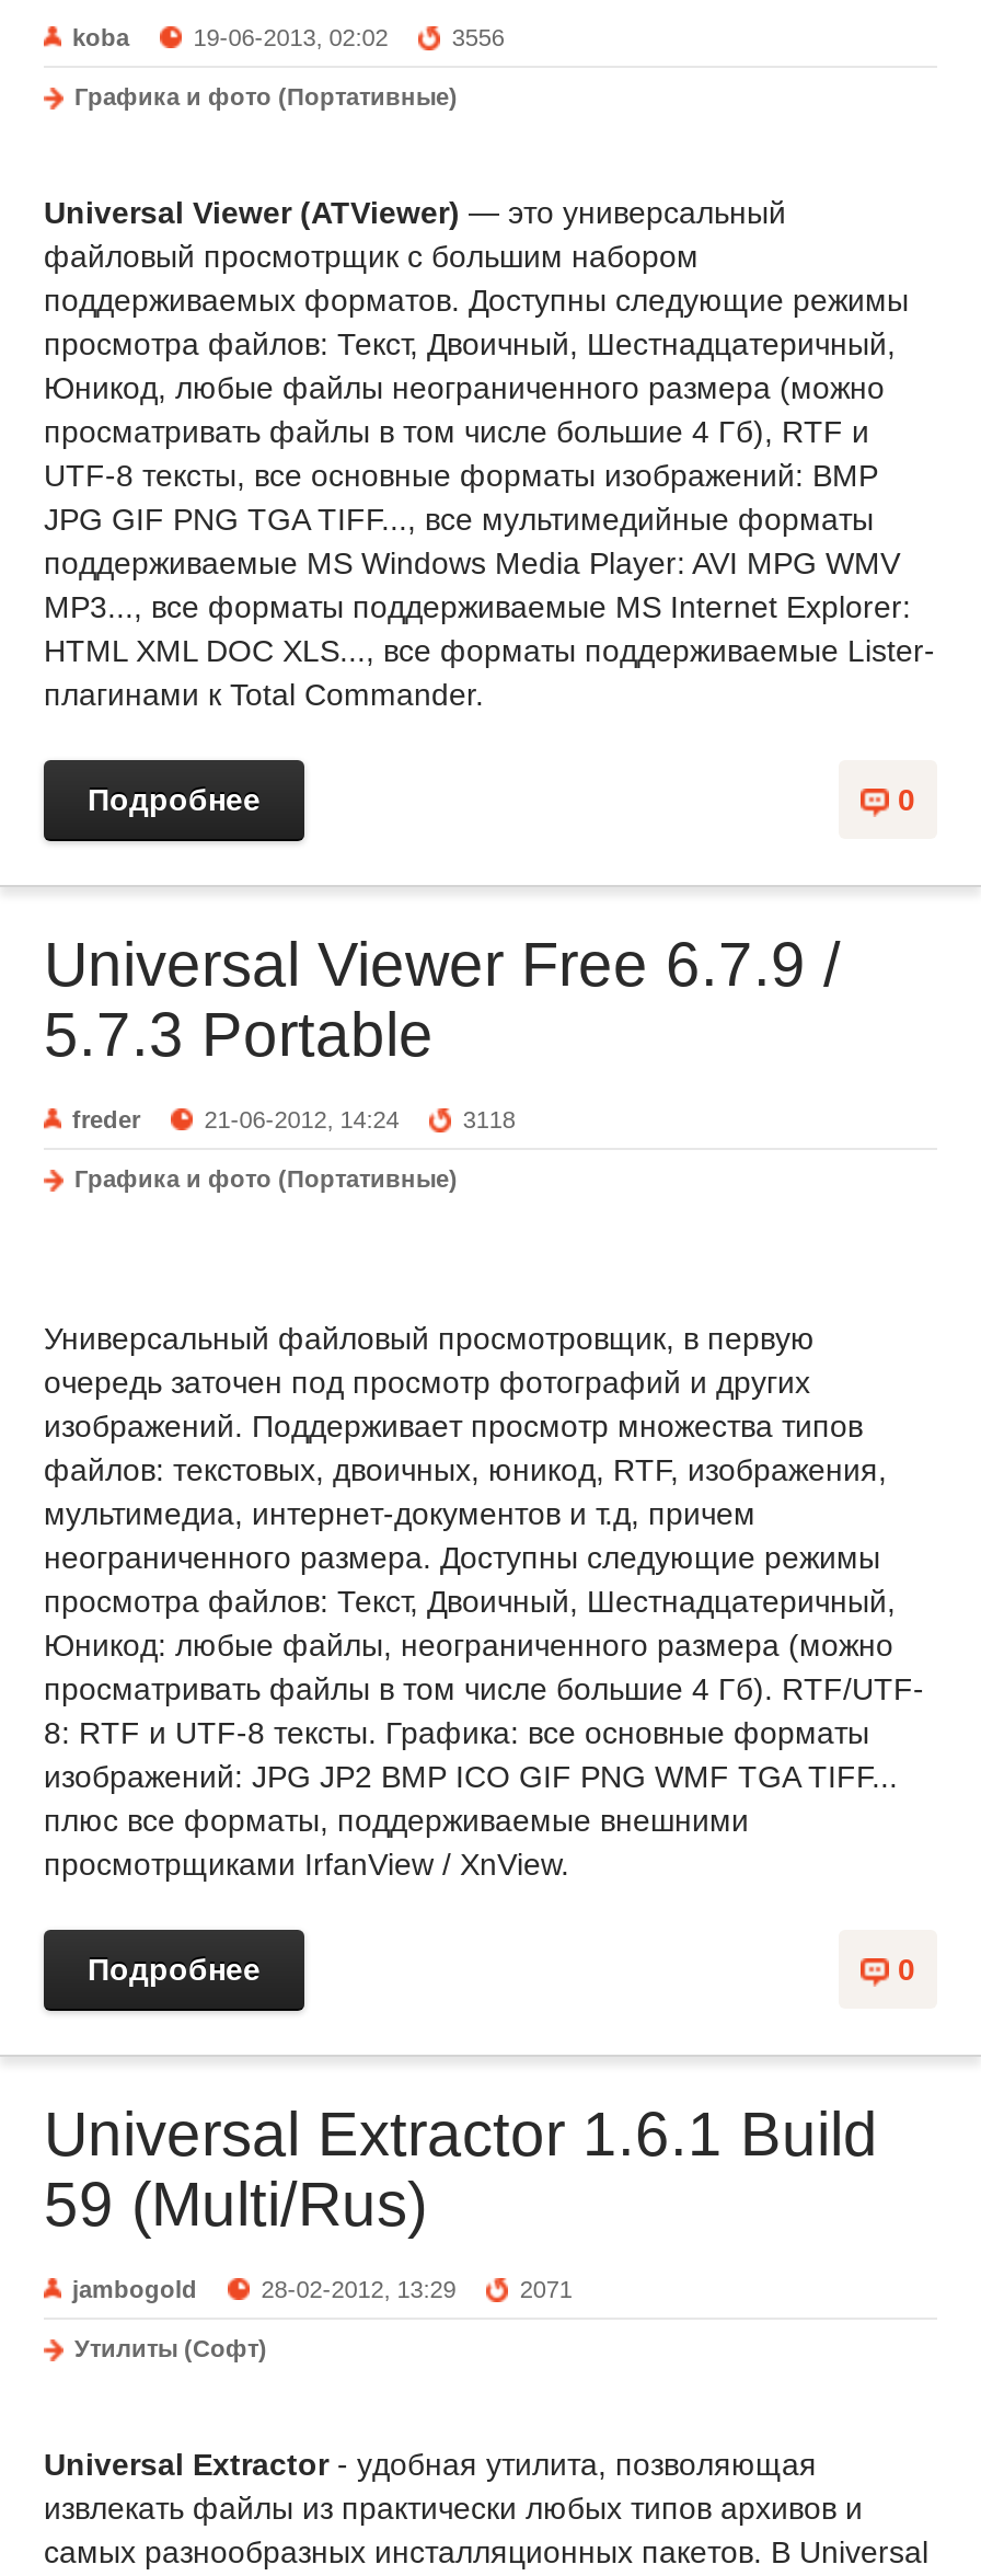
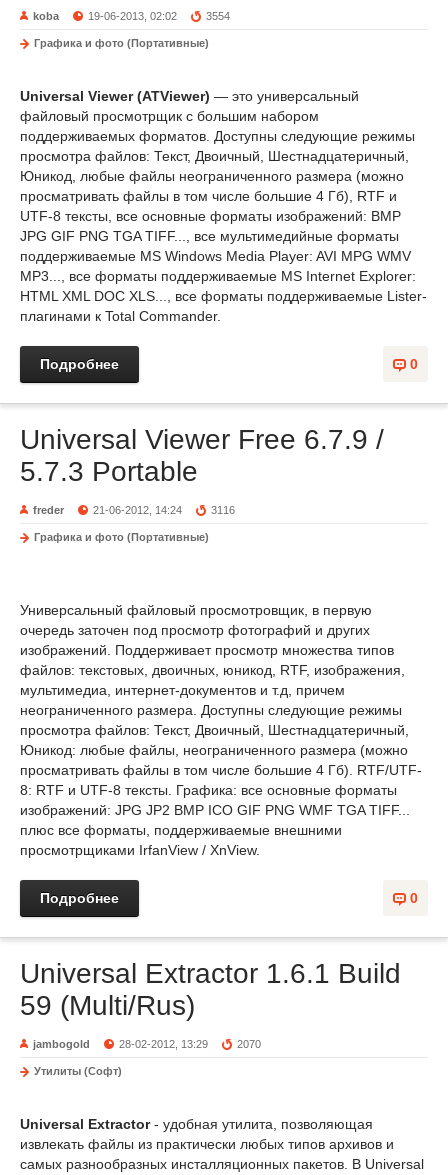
- 3556
+ 3554

- 3118
+ 3116

- 2071
+ 2070
